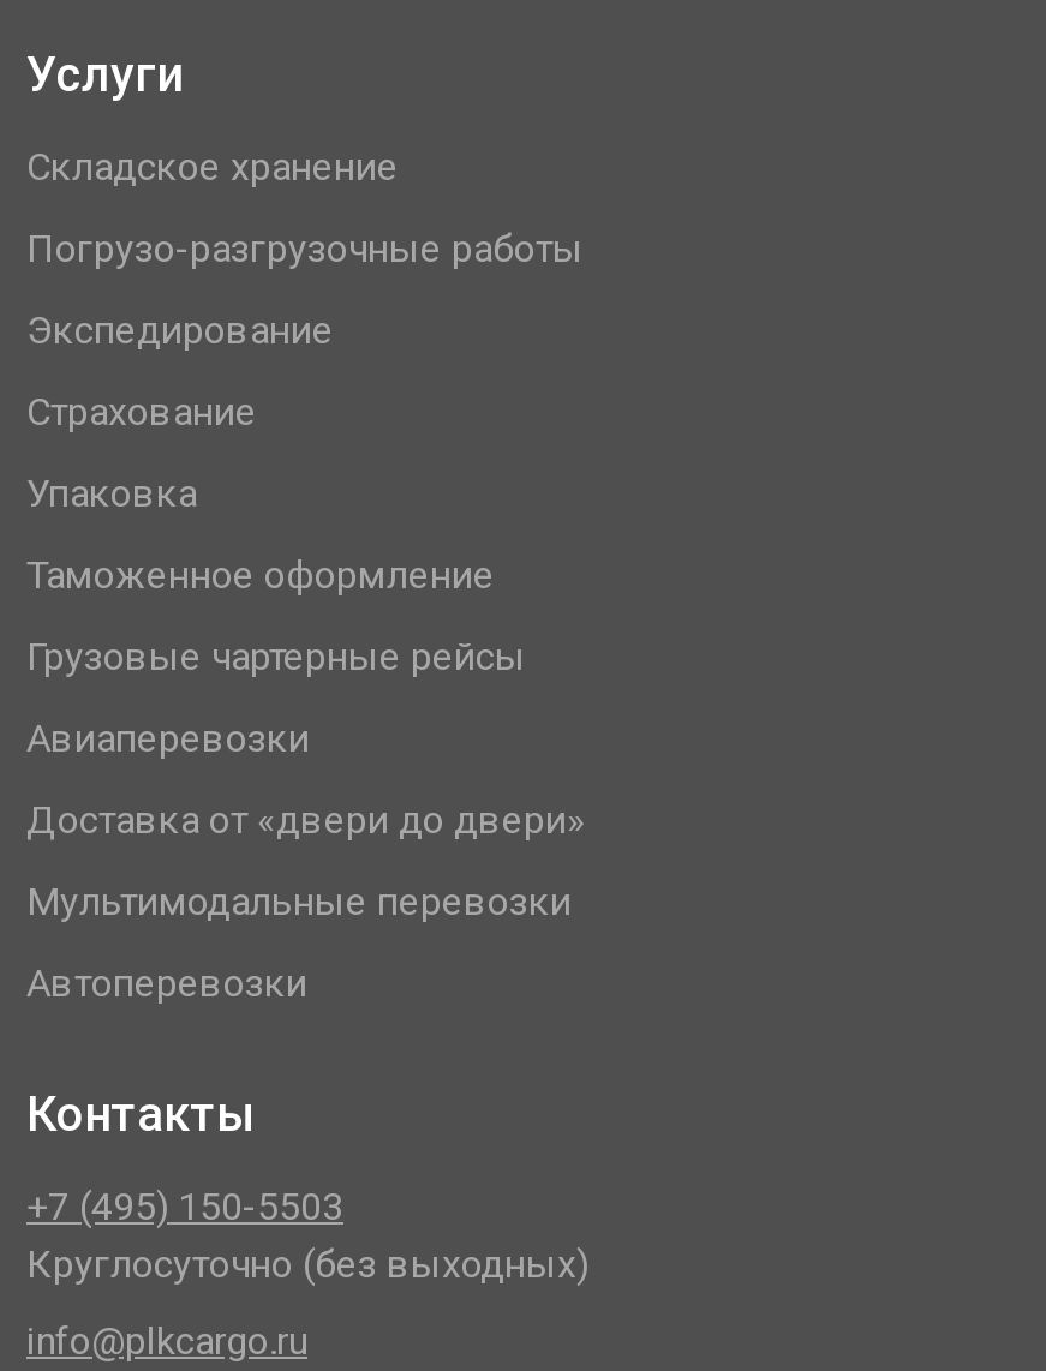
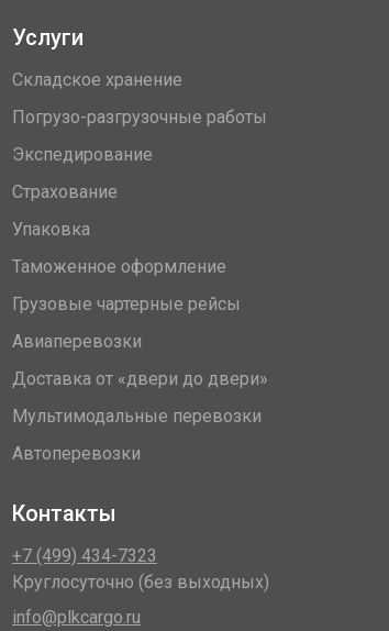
- +7 (495) 150-5503
+ +7 (499) 434-7323
